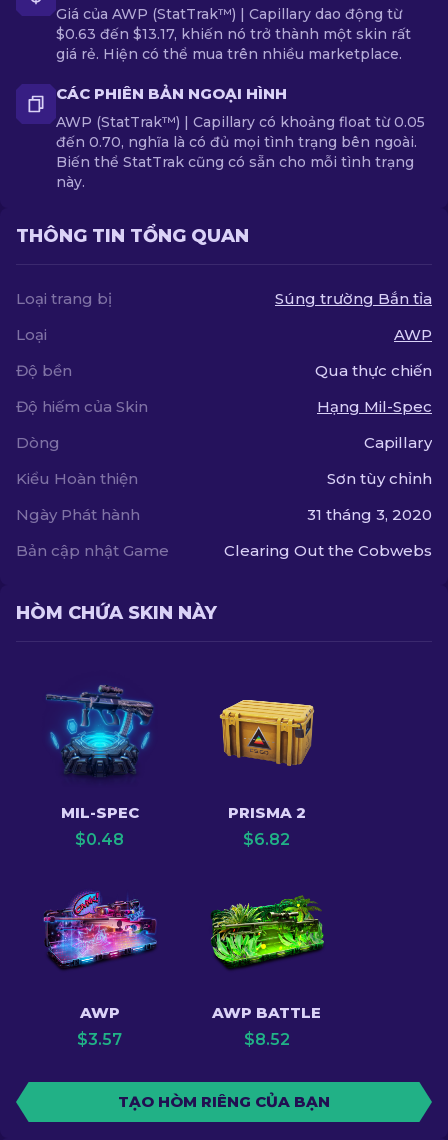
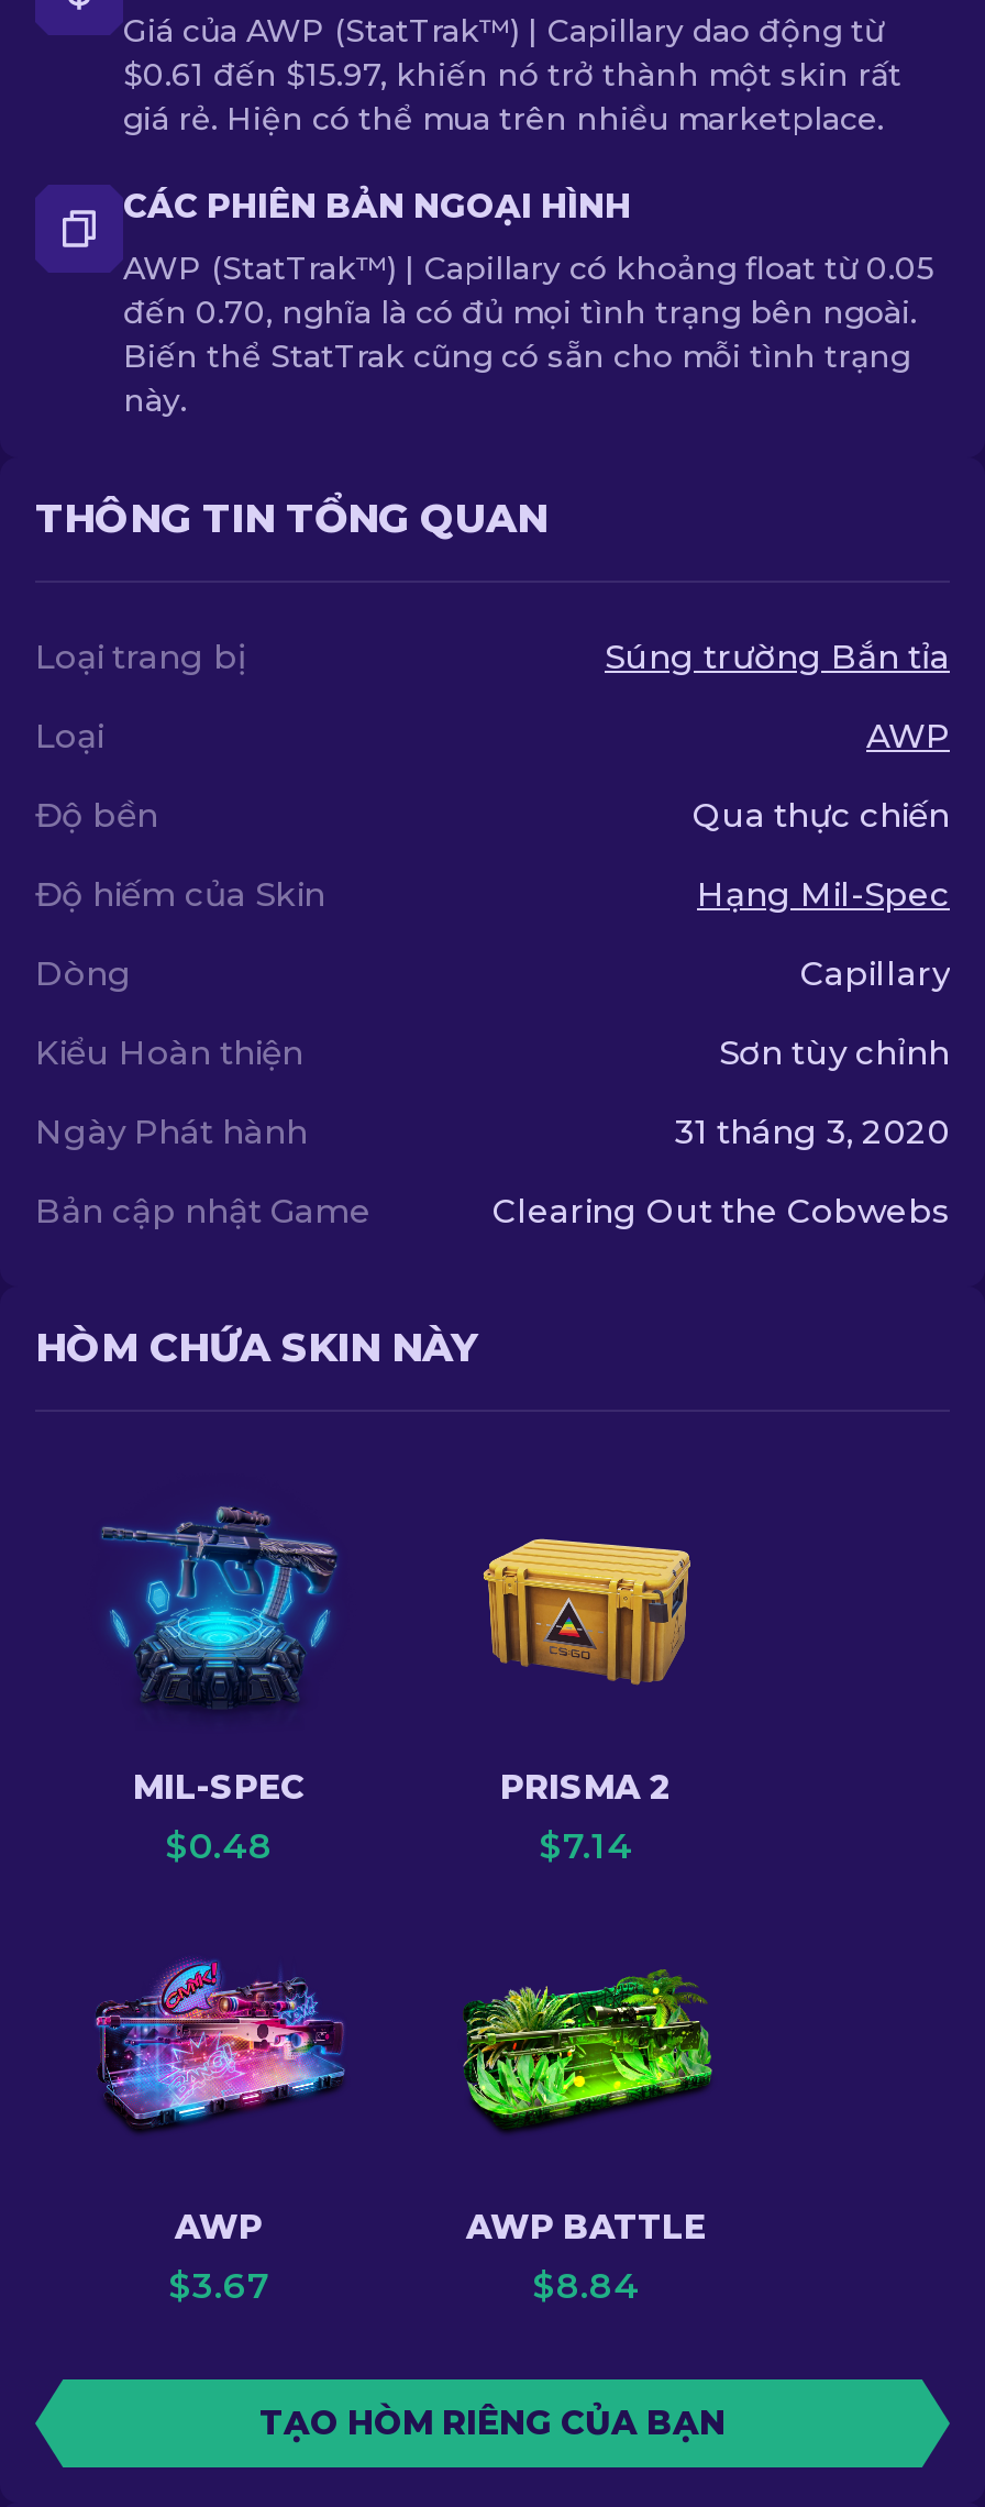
- $0.63 đến $13.17, khiến nó trở thành một skin rất
+ $0.61 đến $15.97, khiến nó trở thành một skin rất

- $6.82
+ $7.14

- $3.57
+ $3.67

- $8.52
+ $8.84
